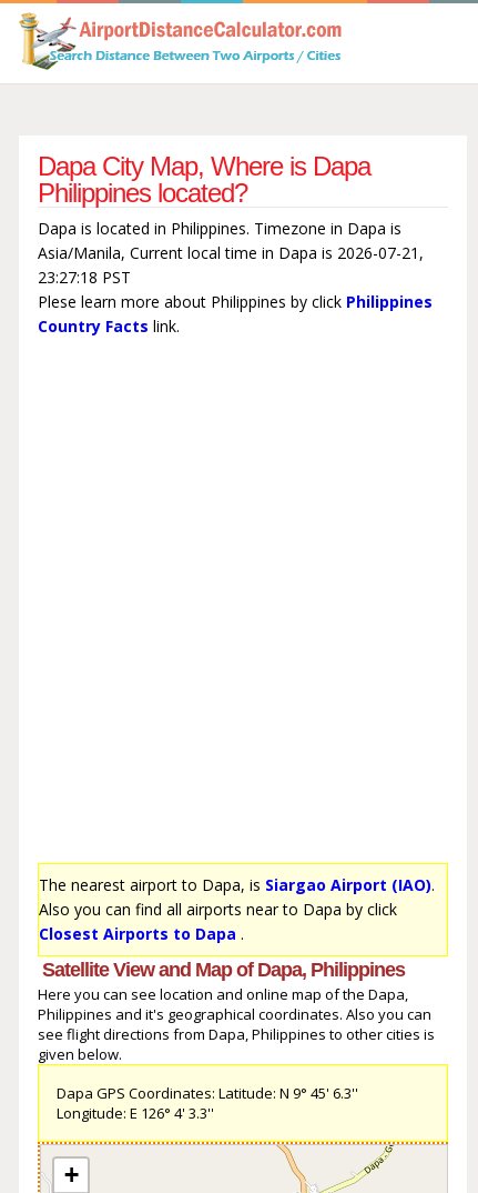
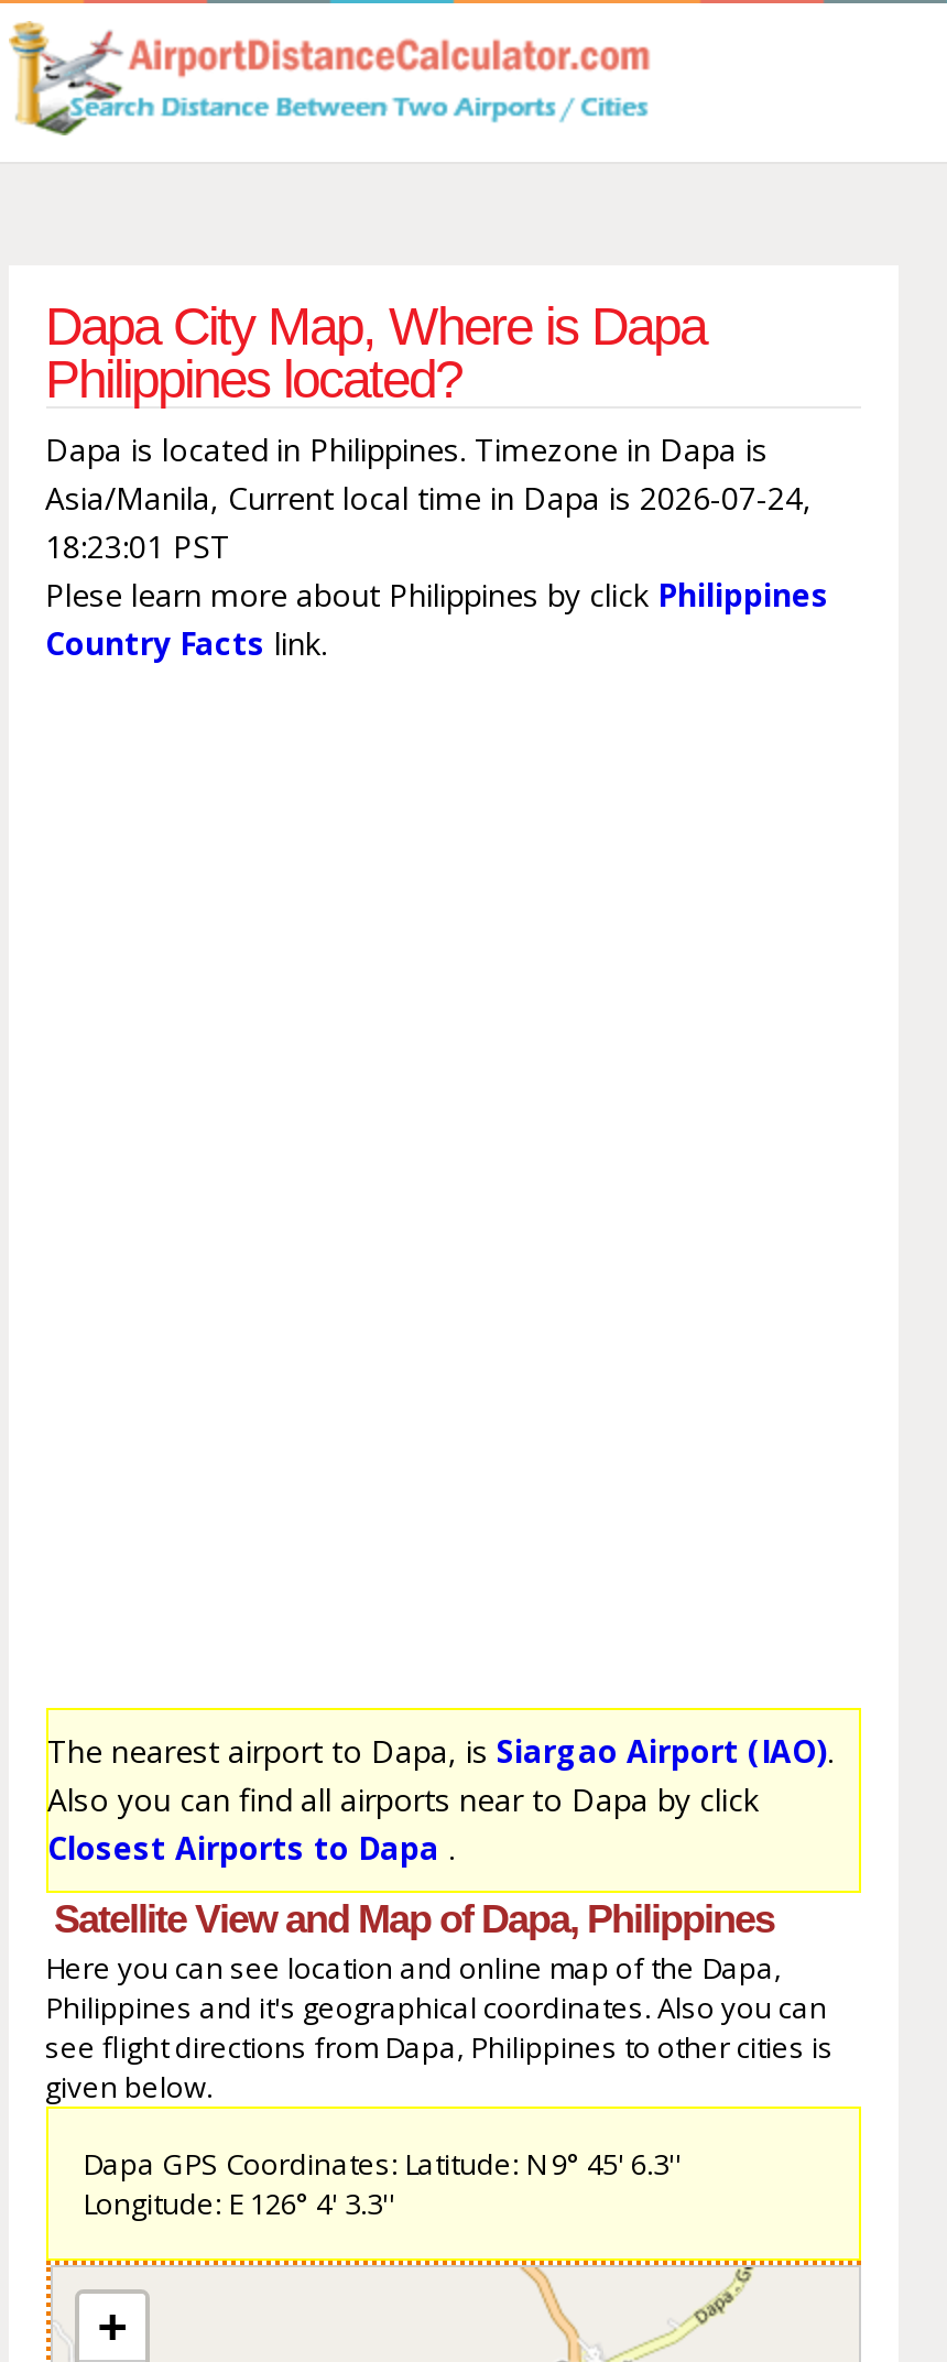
- Asia/Manila, Current local time in Dapa is 2026-07-21,
+ Asia/Manila, Current local time in Dapa is 2026-07-24,

- 23:27:18 PST
+ 18:23:01 PST
